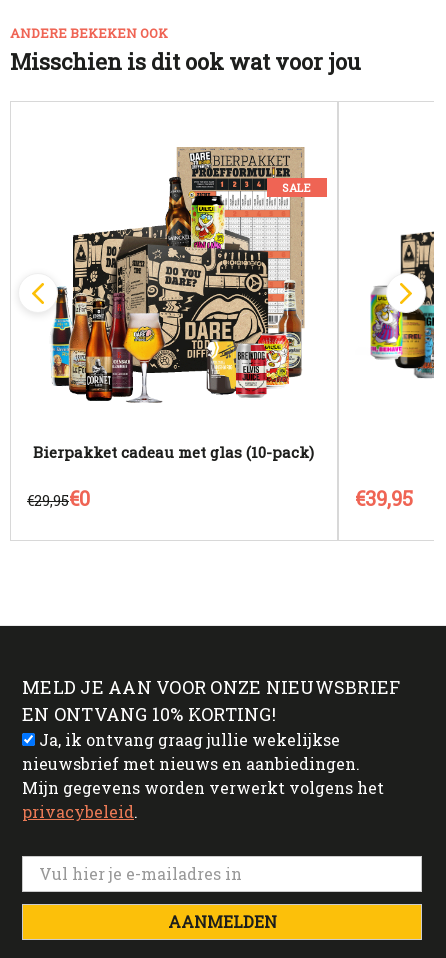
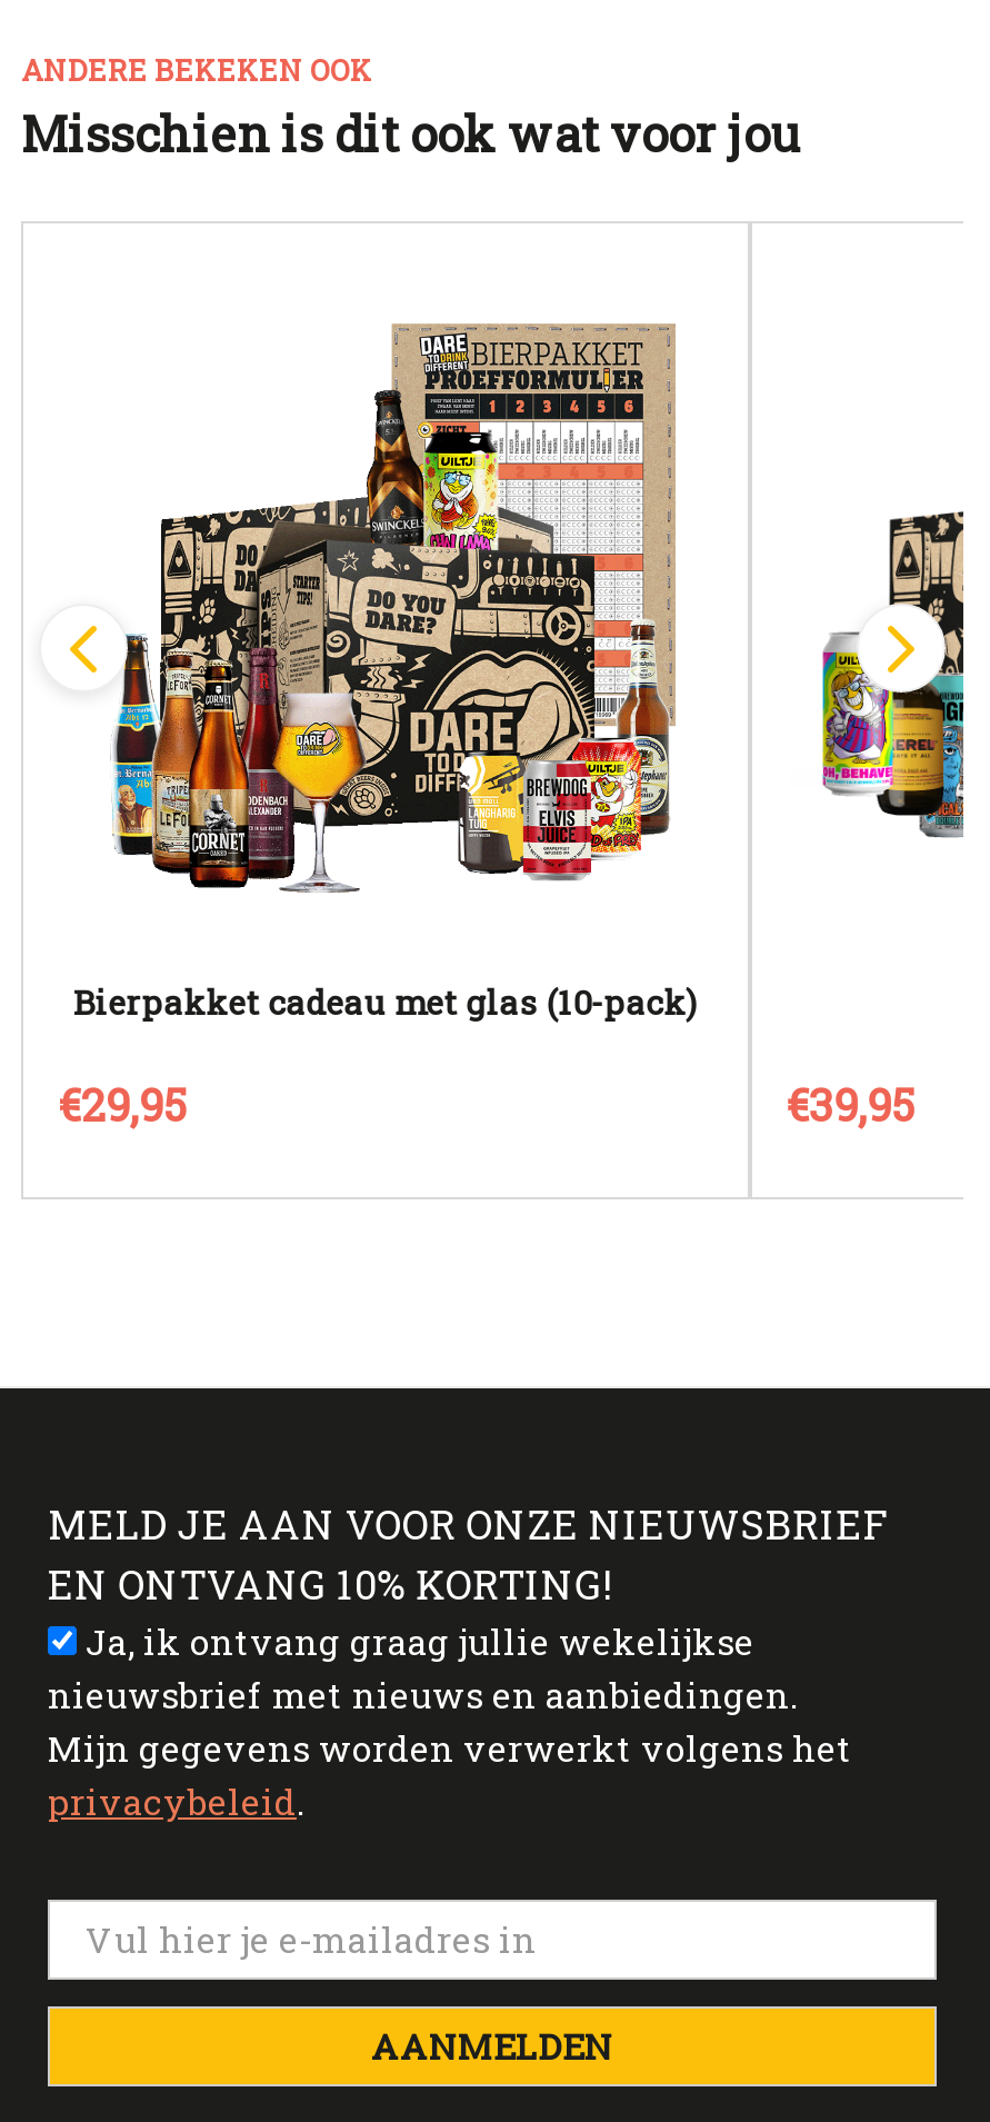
- SALE

- €29,95€0
+ €29,95
